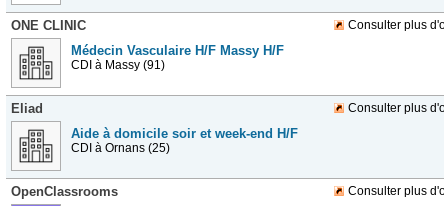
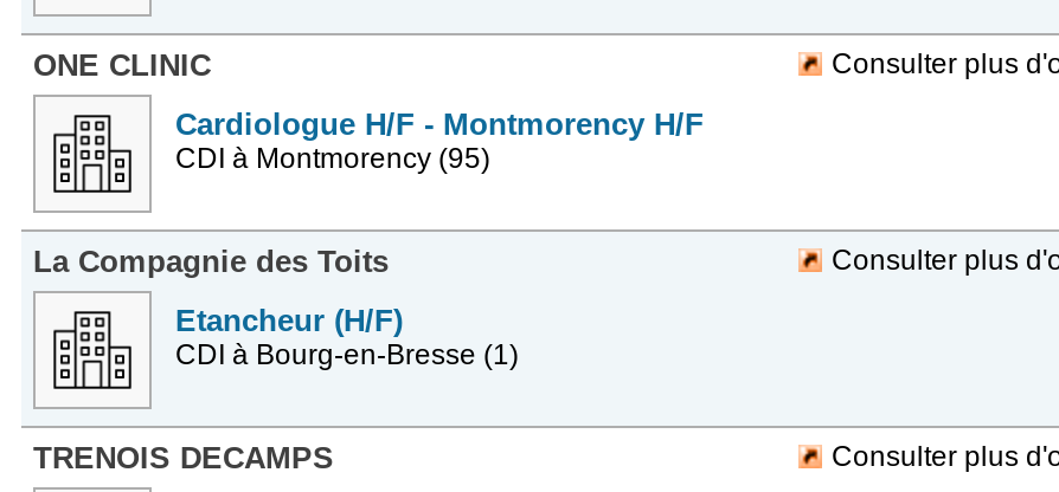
- Médecin Vasculaire H/F Massy H/F
- CDI à Massy (91)
+ Cardiologue H/F - Montmorency H/F
+ CDI à Montmorency (95)

- Eliad
+ La Compagnie des Toits

- Aide à domicile soir et week-end H/F
- CDI à Ornans (25)
+ Etancheur (H/F)
+ CDI à Bourg-en-Bresse (1)

- OpenClassrooms
+ TRENOIS DECAMPS
